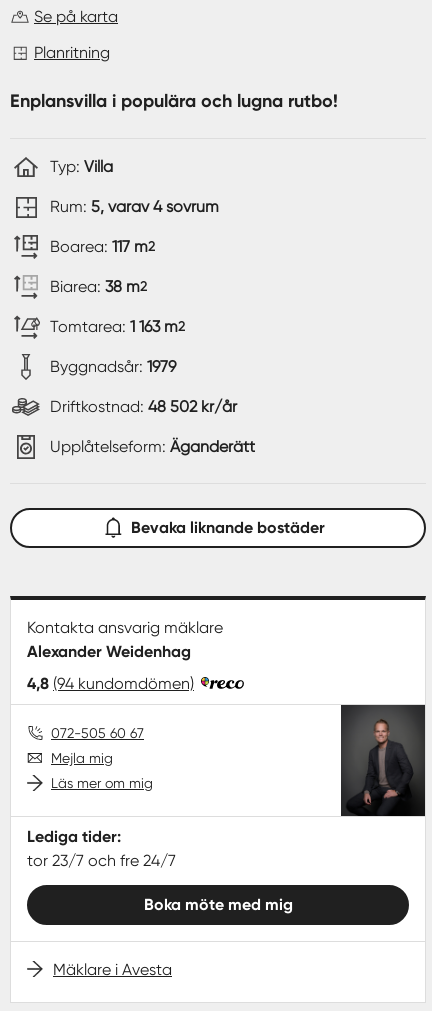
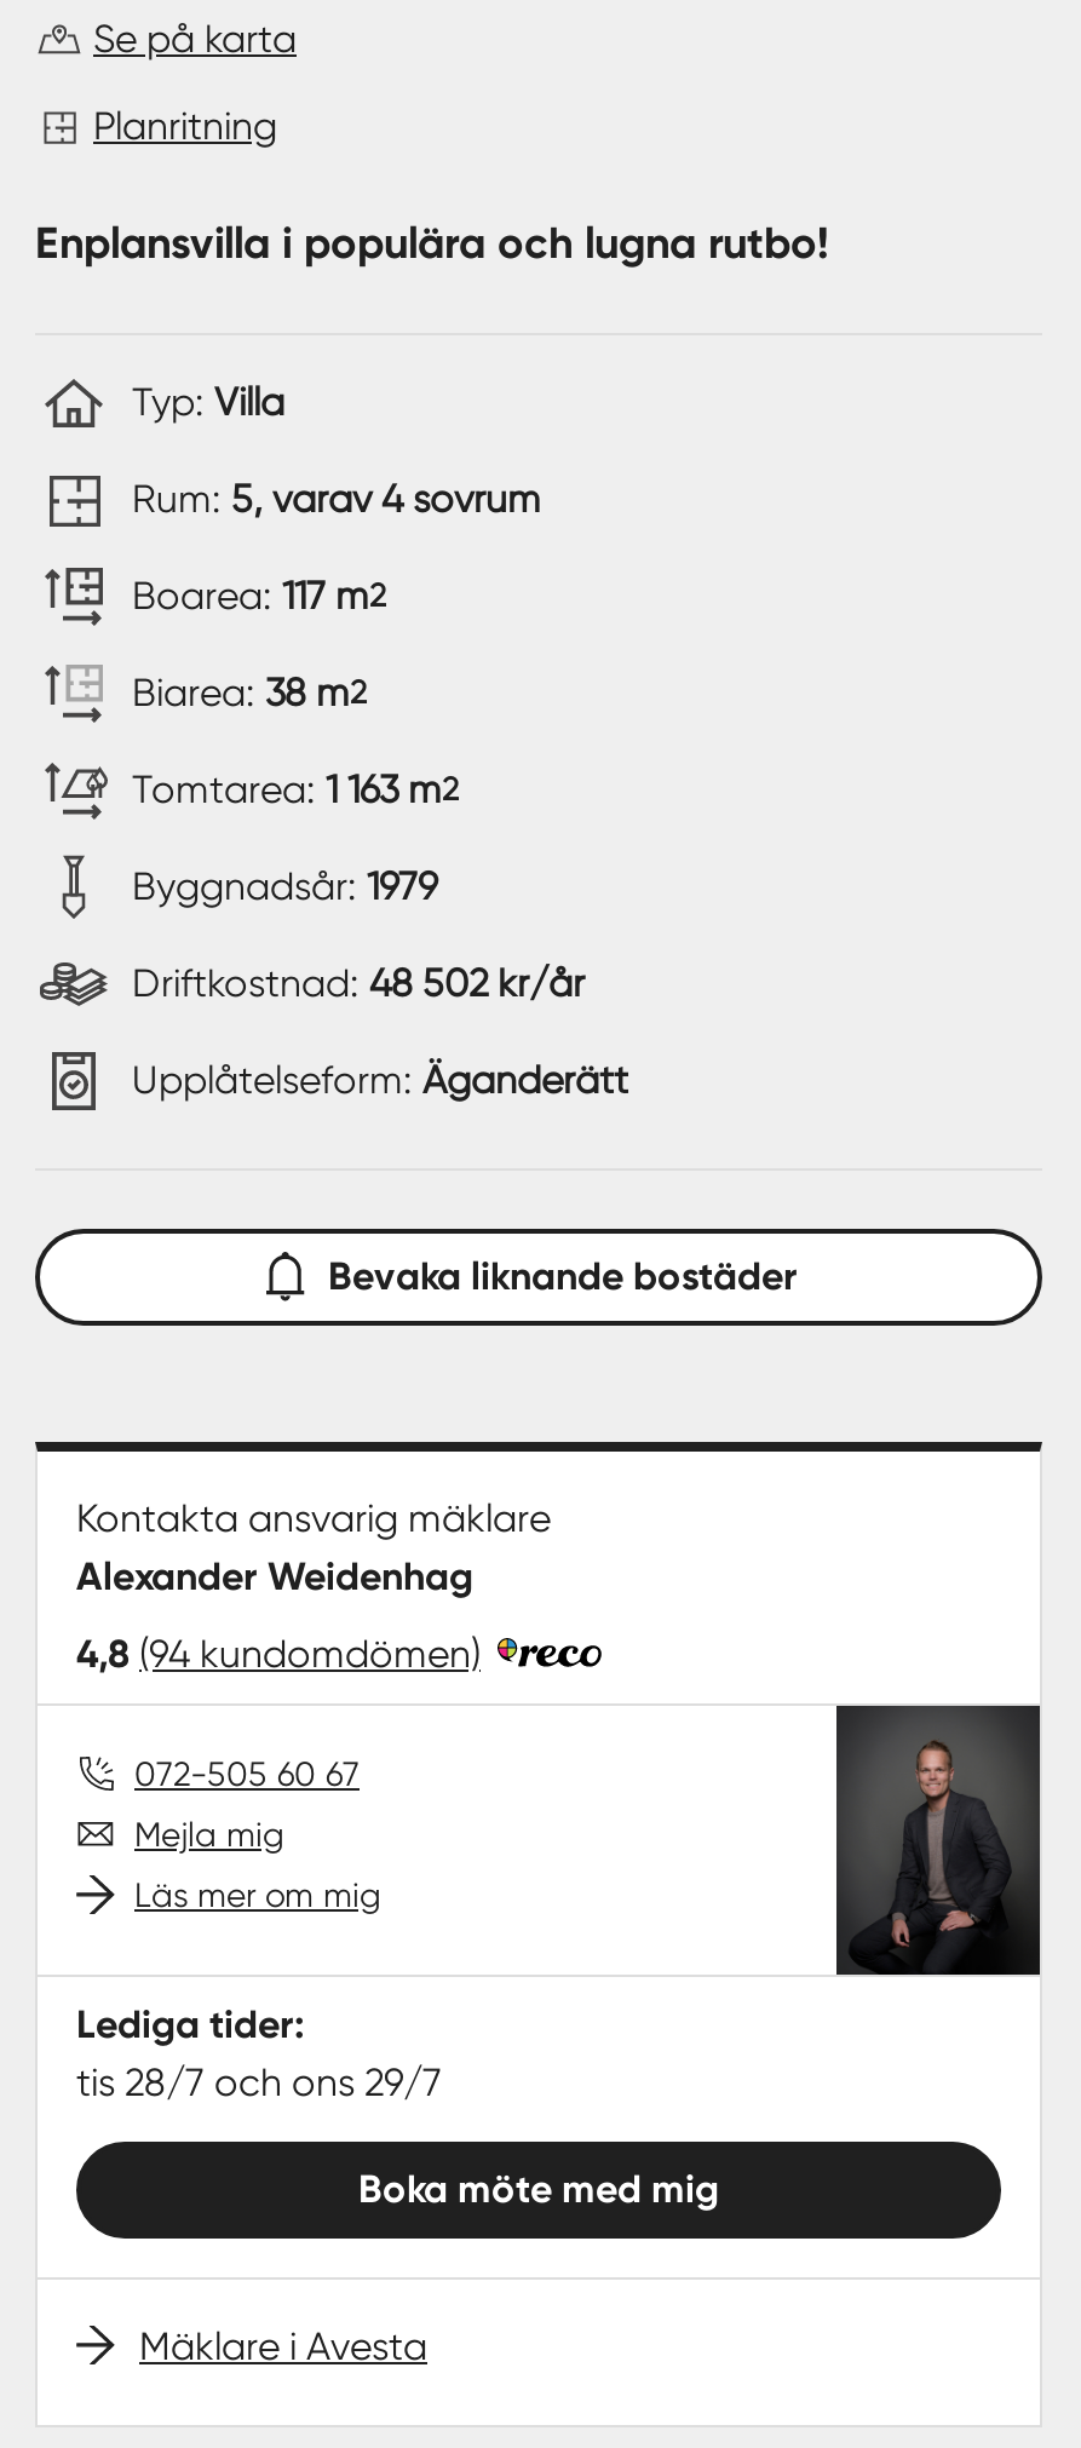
- tor 23/7 och fre 24/7
+ tis 28/7 och ons 29/7
